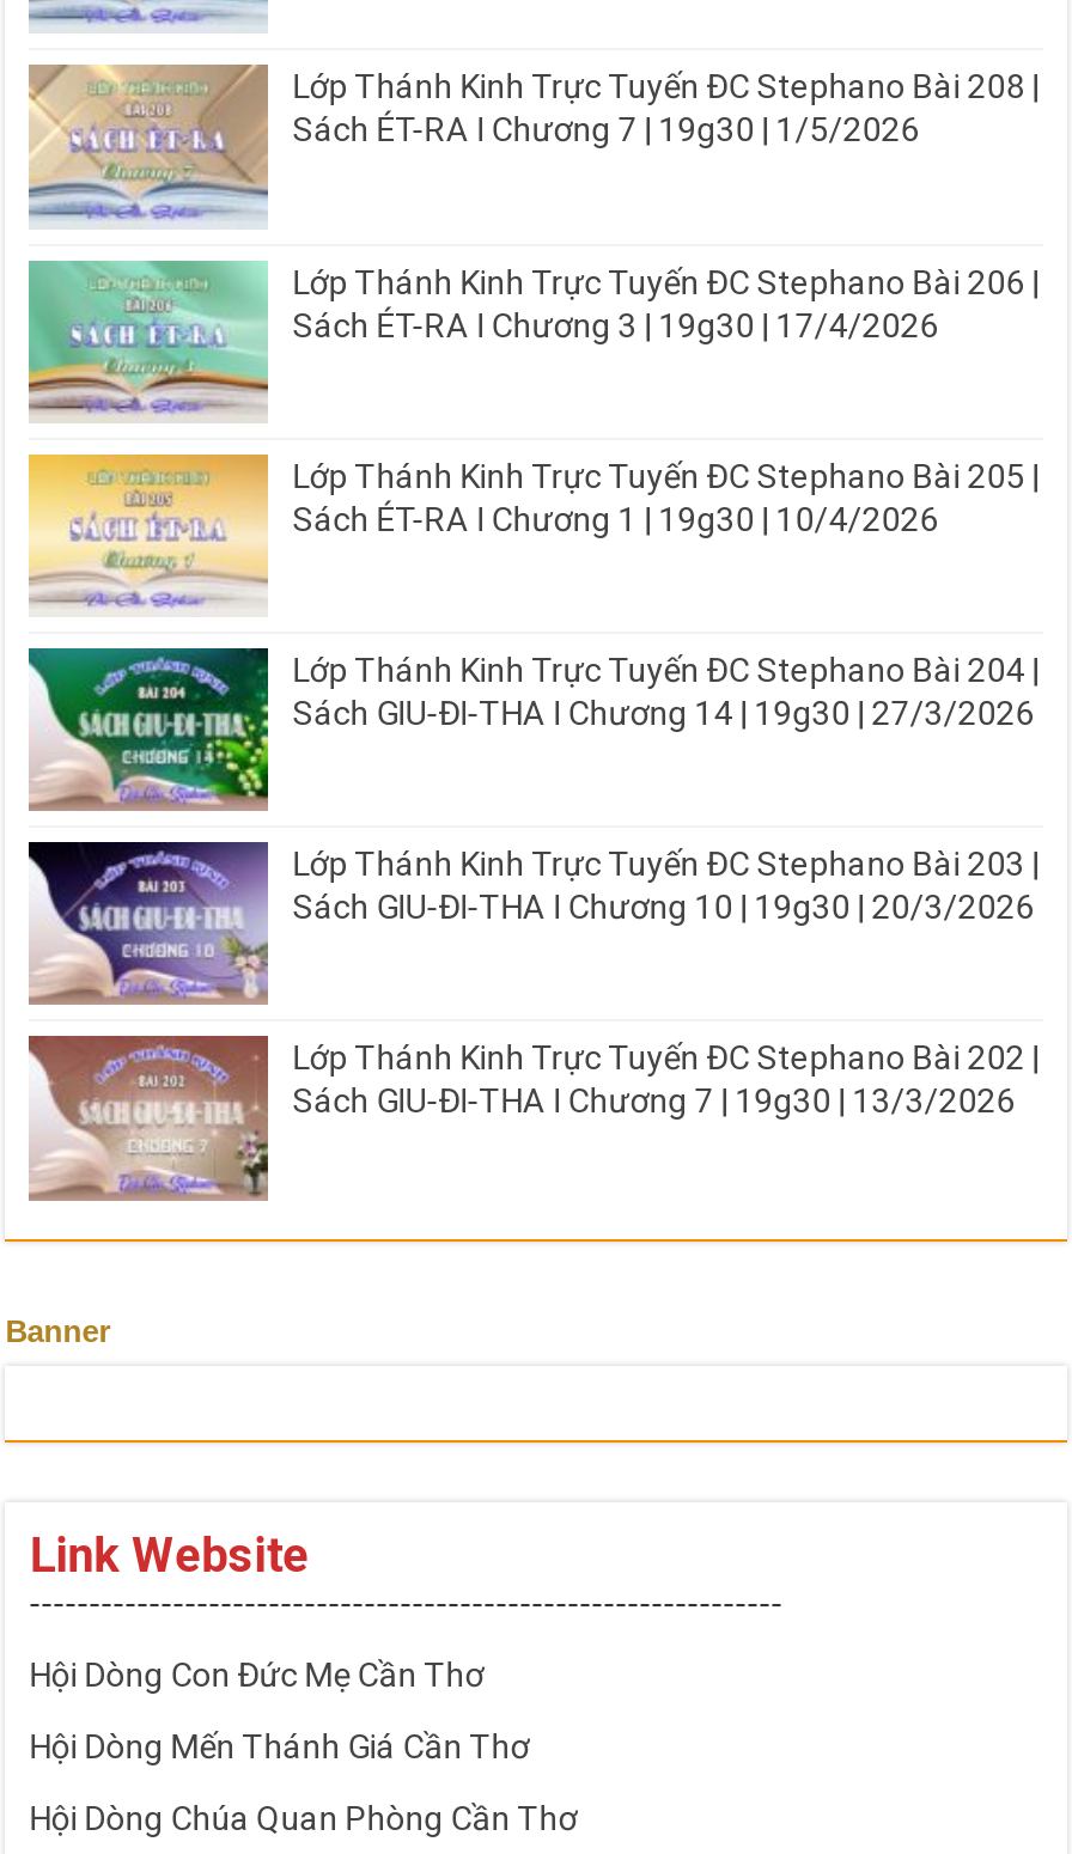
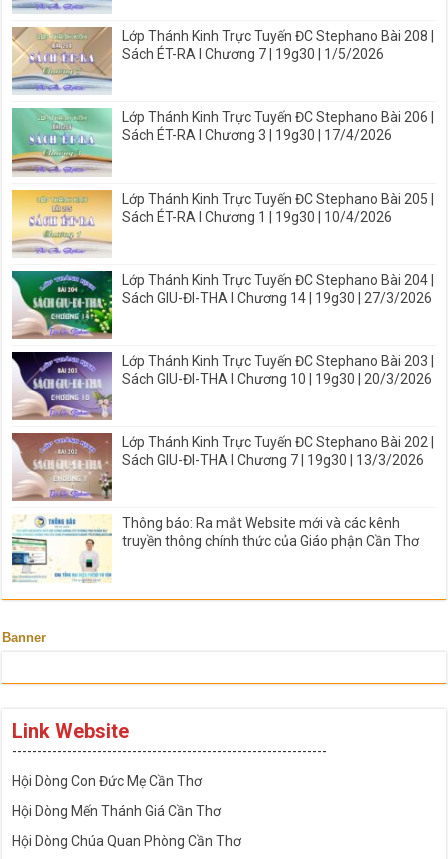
+ [image]
+ Thông báo: Ra mắt Website mới và các kênh
+ truyền thông chính thức của Giáo phận Cần Thơ
